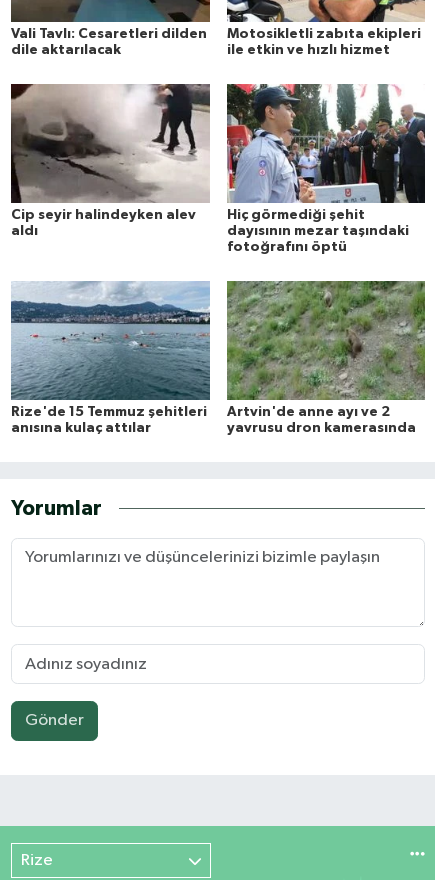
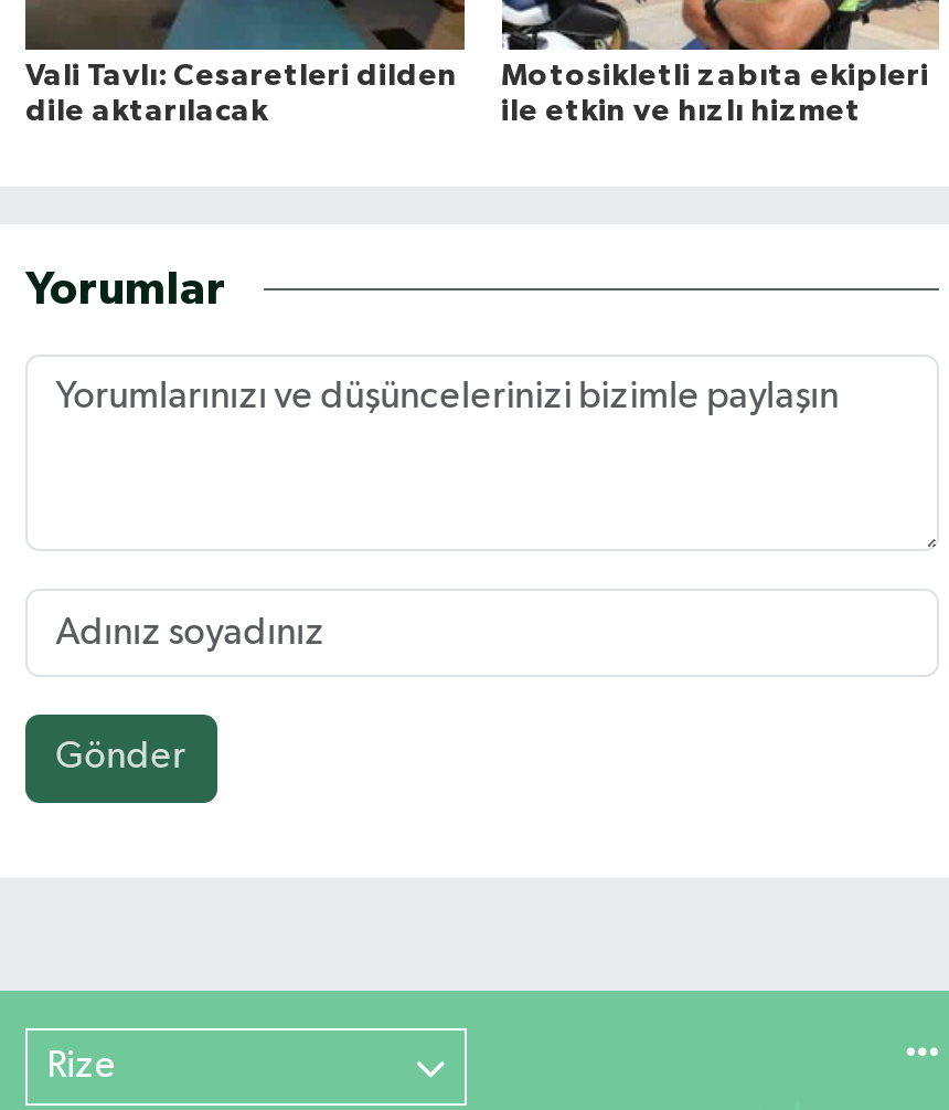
- [image]
- Cip seyir halindeyken alev
- aldı

- [image]
- Hiç görmediği şehit
- dayısının mezar taşındaki
- fotoğrafını öptü

- [image]
- Rize'de 15 Temmuz şehitleri
- anısına kulaç attılar

- [image]
- Artvin'de anne ayı ve 2
- yavrusu dron kamerasında
